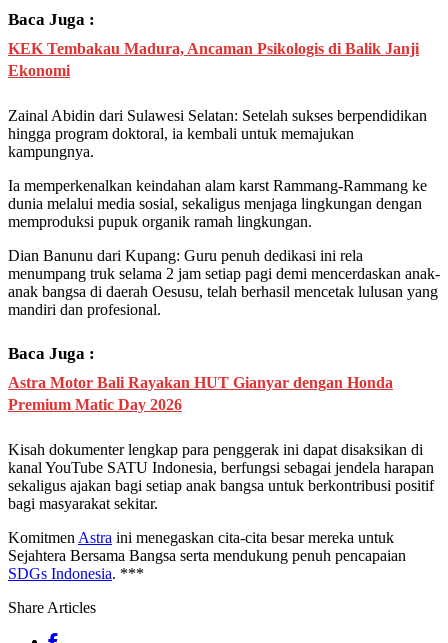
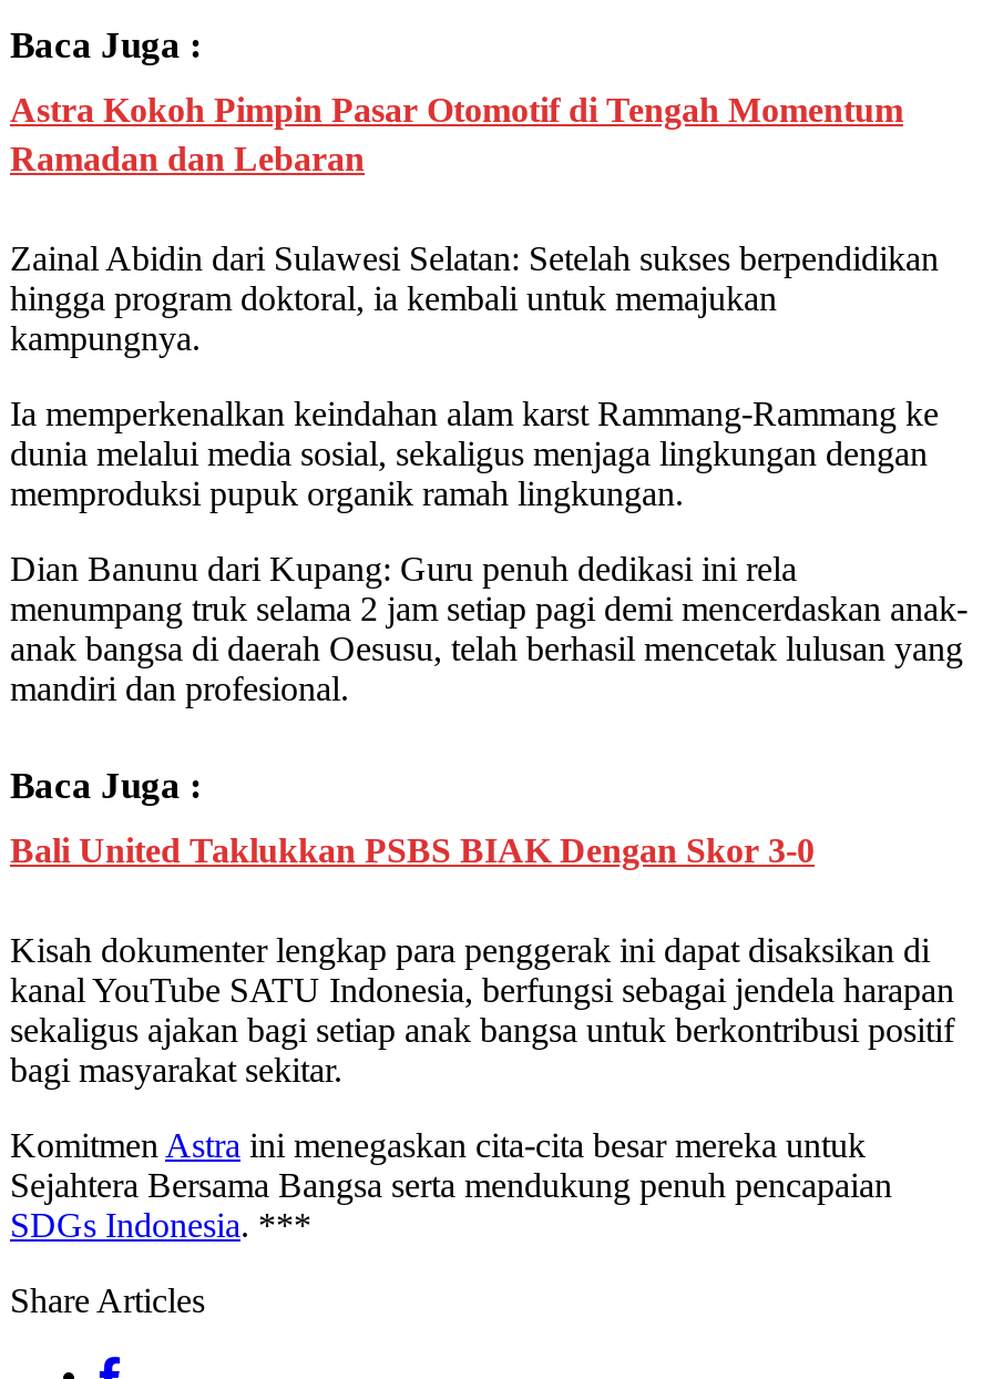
- KEK Tembakau Madura, Ancaman Psikologis di Balik Janji
- Ekonomi
+ Astra Kokoh Pimpin Pasar Otomotif di Tengah Momentum
+ Ramadan dan Lebaran

- Astra Motor Bali Rayakan HUT Gianyar dengan Honda
- Premium Matic Day 2026
+ Bali United Taklukkan PSBS BIAK Dengan Skor 3-0
